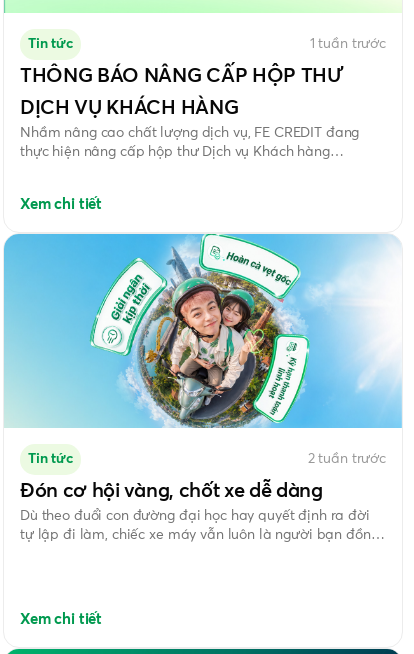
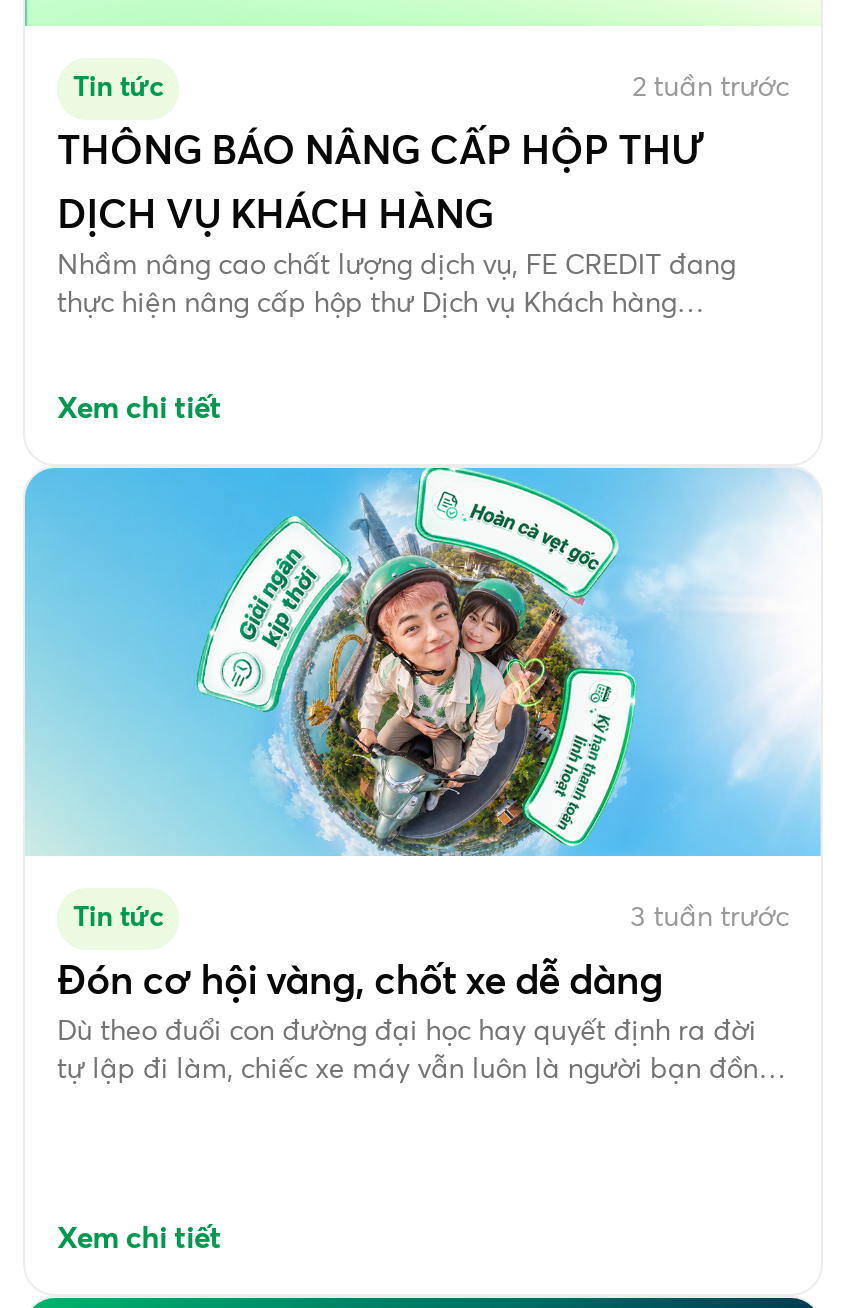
- 1 tuần trước
+ 2 tuần trước

- 2 tuần trước
+ 3 tuần trước
